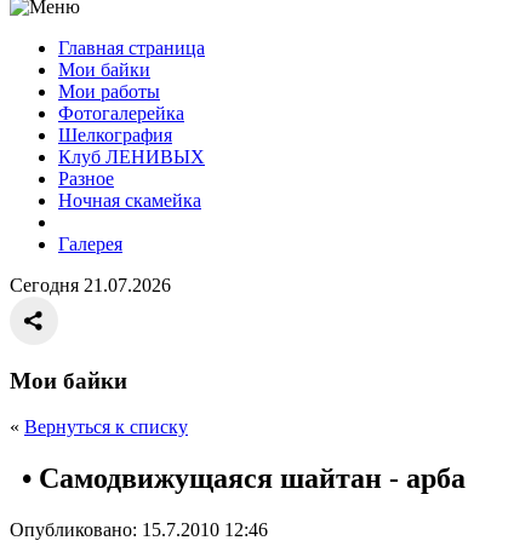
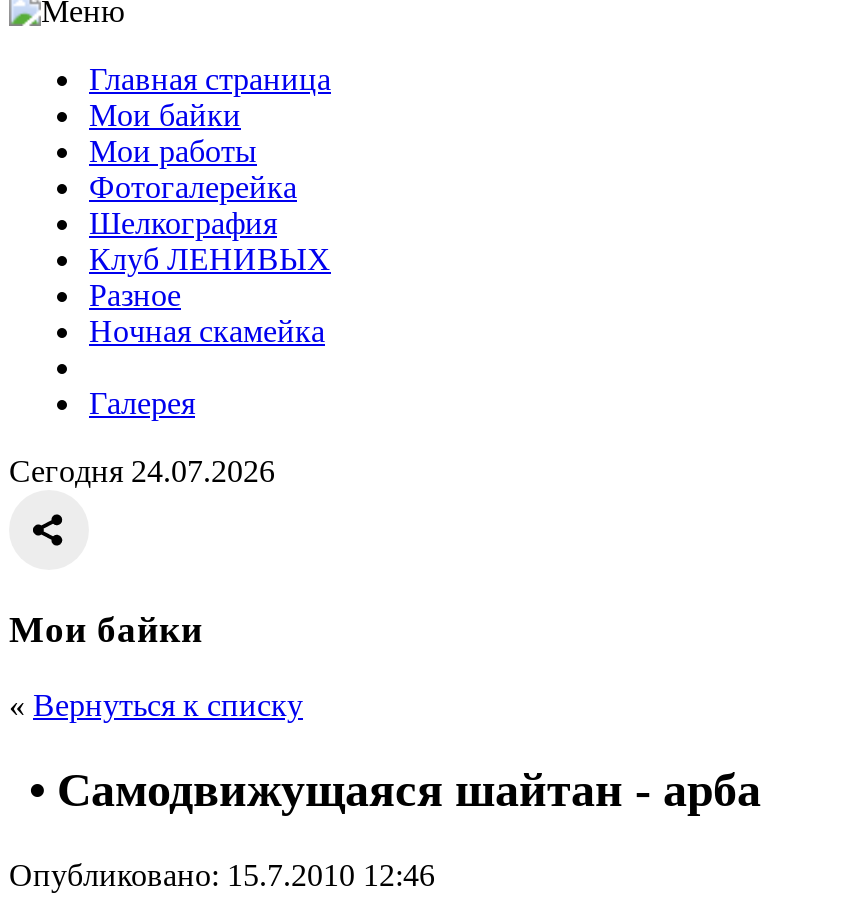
- Сегодня 21.07.2026
+ Сегодня 24.07.2026
